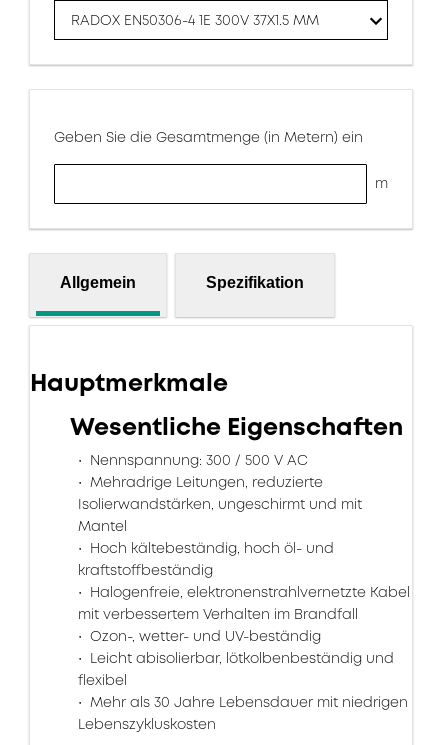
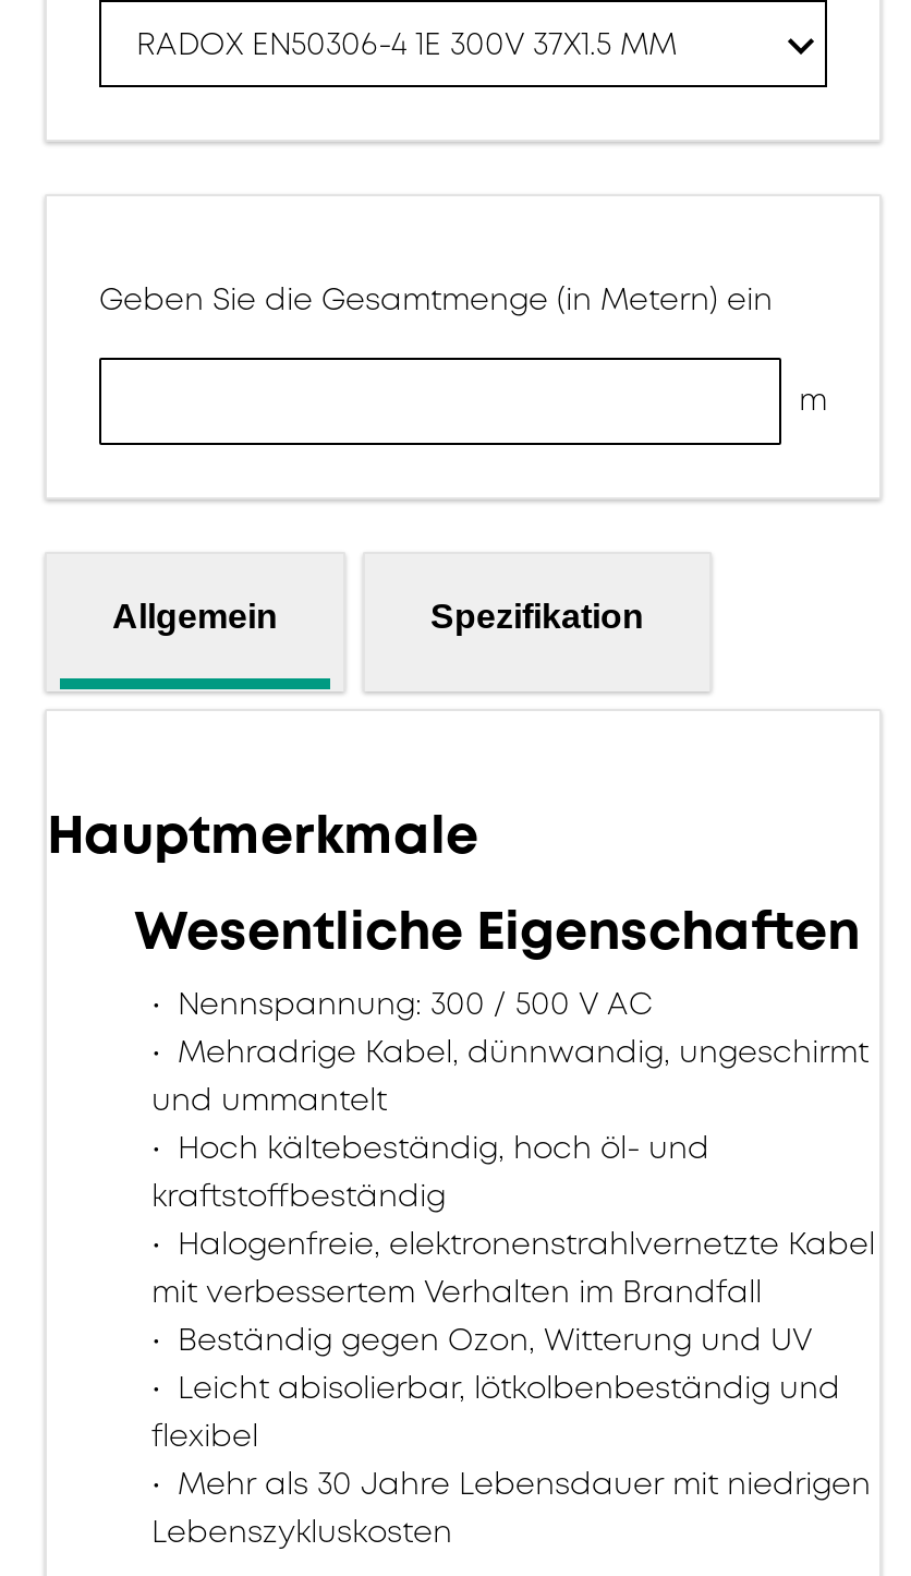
- Mehradrige Leitungen, reduzierte
- Isolierwandstärken, ungeschirmt und mit
- Mantel
+ Mehradrige Kabel, dünnwandig, ungeschirmt
+ und ummantelt

- Ozon-, wetter- und UV-beständig
+ Beständig gegen Ozon, Witterung und UV
